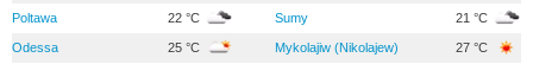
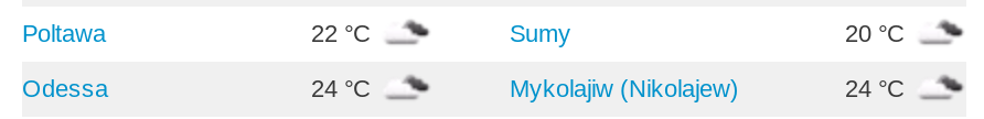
- 21 °C
+ 20 °C

- 25 °C
+ 24 °C

- 27 °C
+ 24 °C
